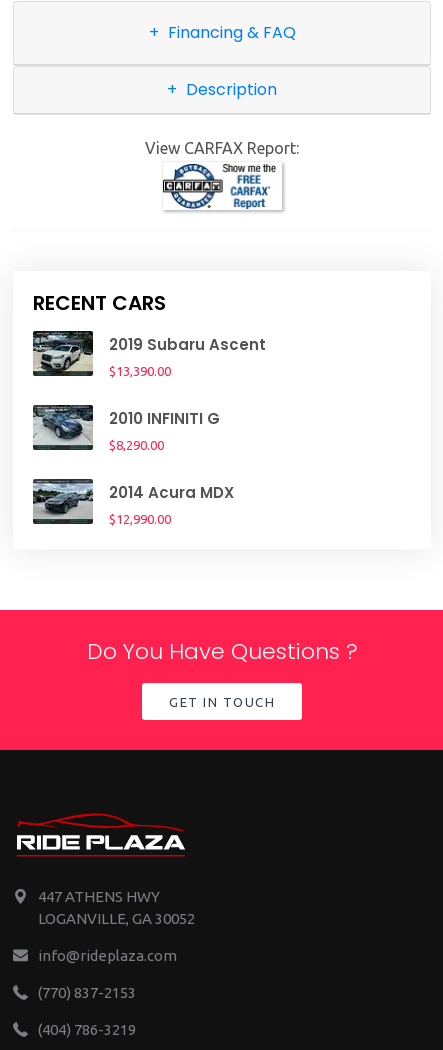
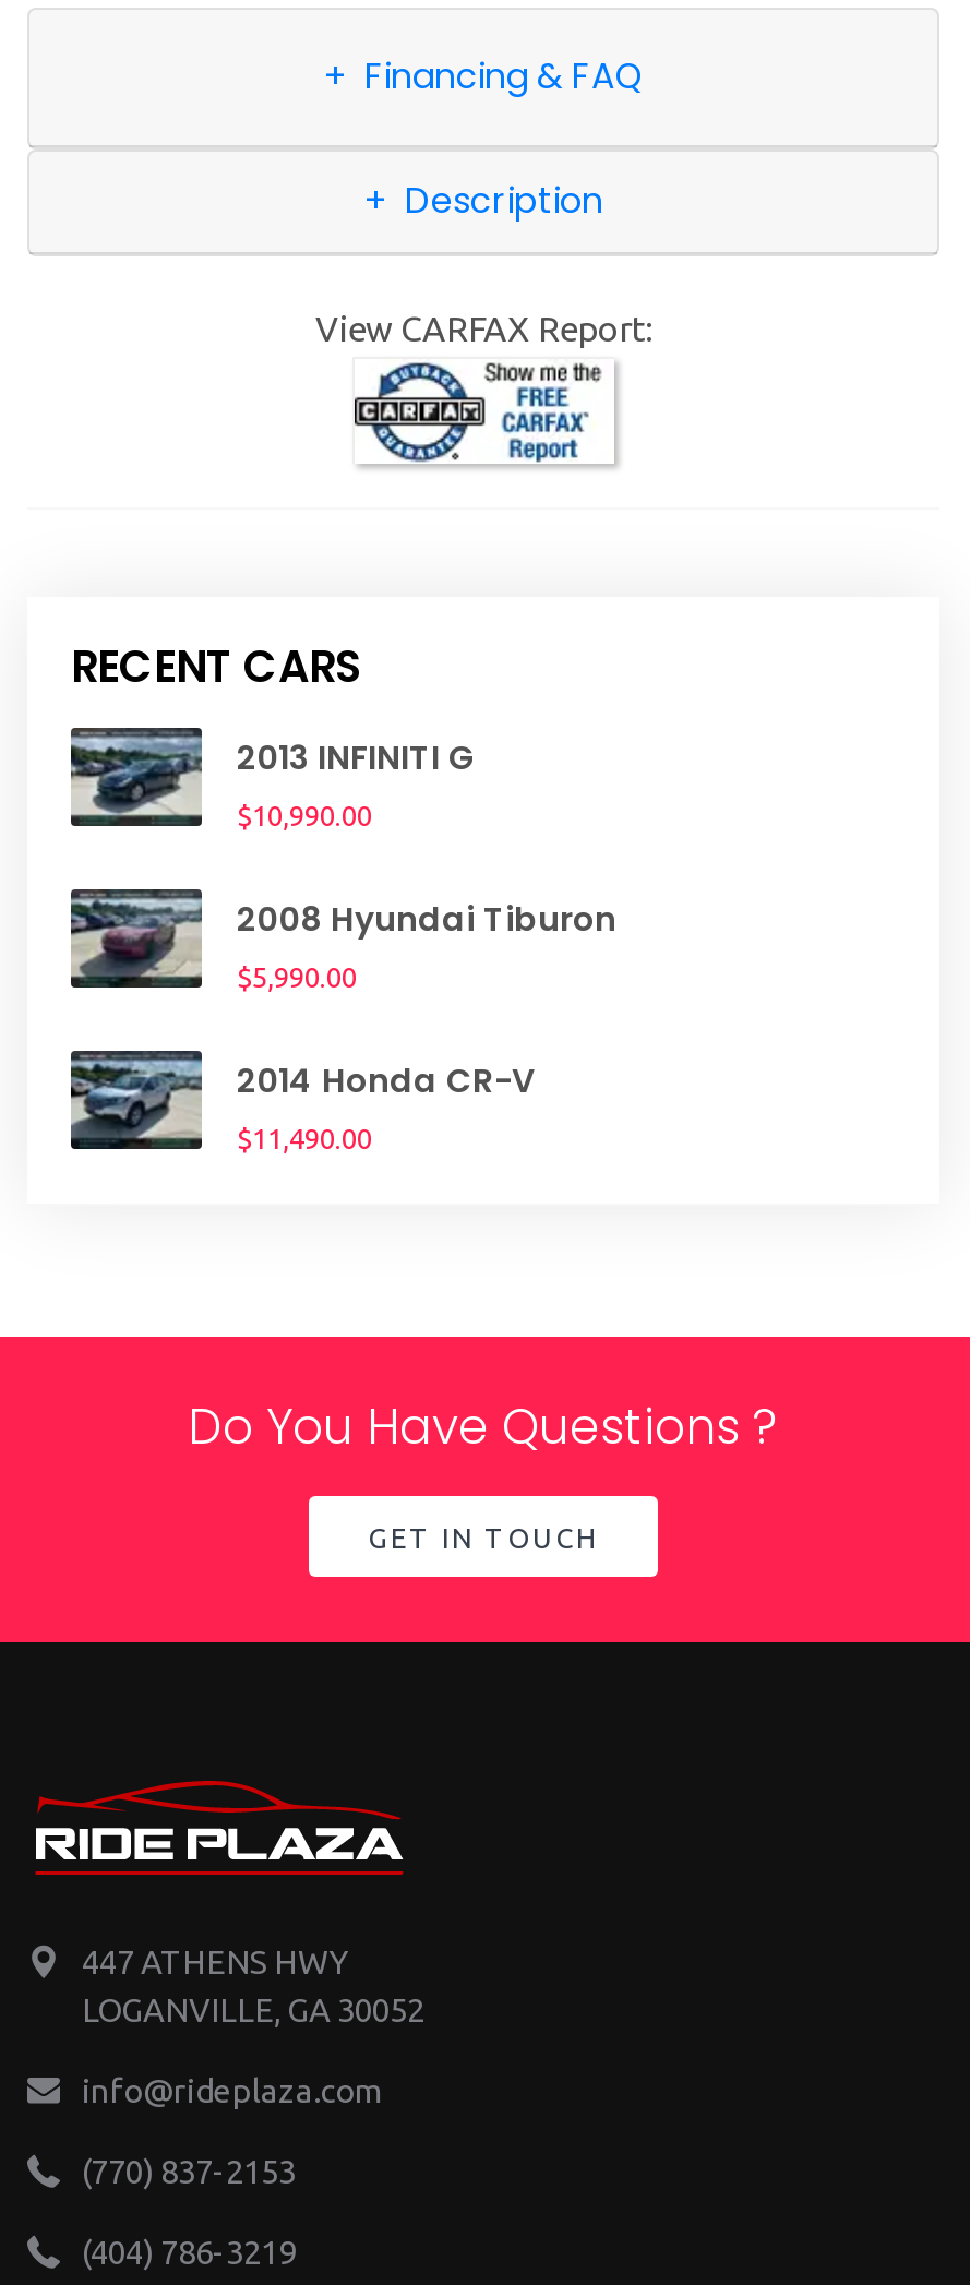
- [image]
- 2019 Subaru Ascent
- $13,390.00
+ [image]
+ 2013 INFINITI G
+ $10,990.00

- [image]
- 2010 INFINITI G
- $8,290.00
+ [image]
+ 2008 Hyundai Tiburon
+ $5,990.00

- [image]
- 2014 Acura MDX
- $12,990.00
+ [image]
+ 2014 Honda CR-V
+ $11,490.00
